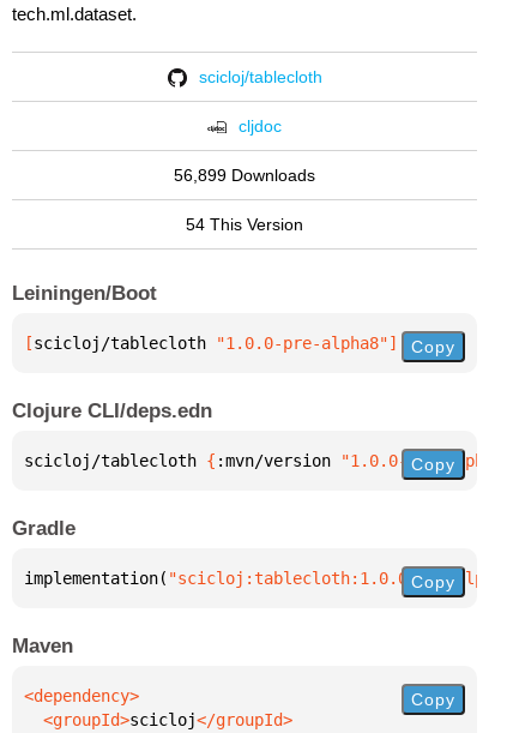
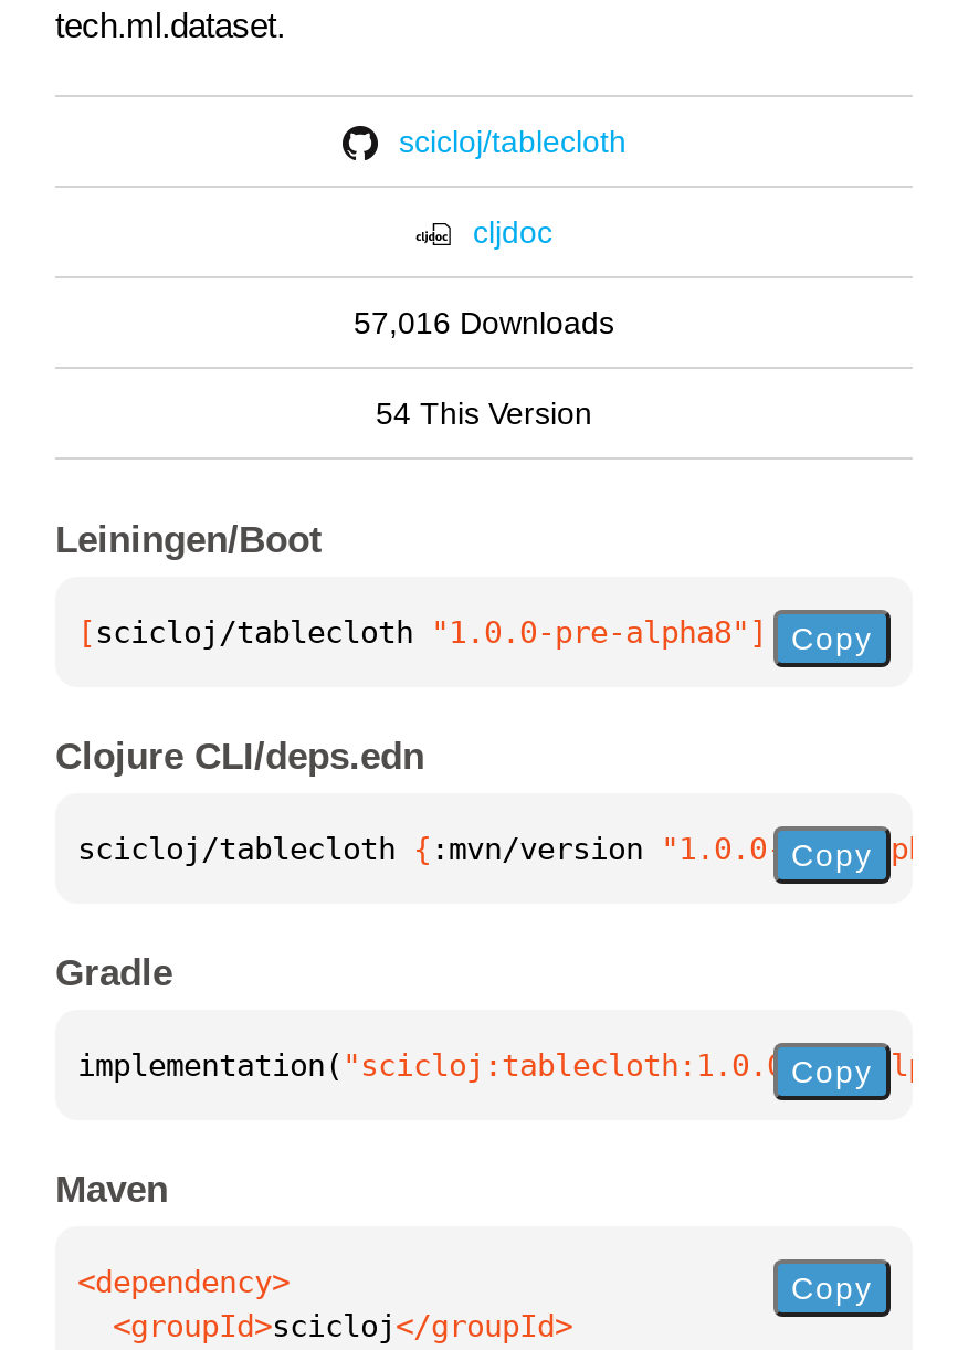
- 56,899 Downloads
+ 57,016 Downloads
